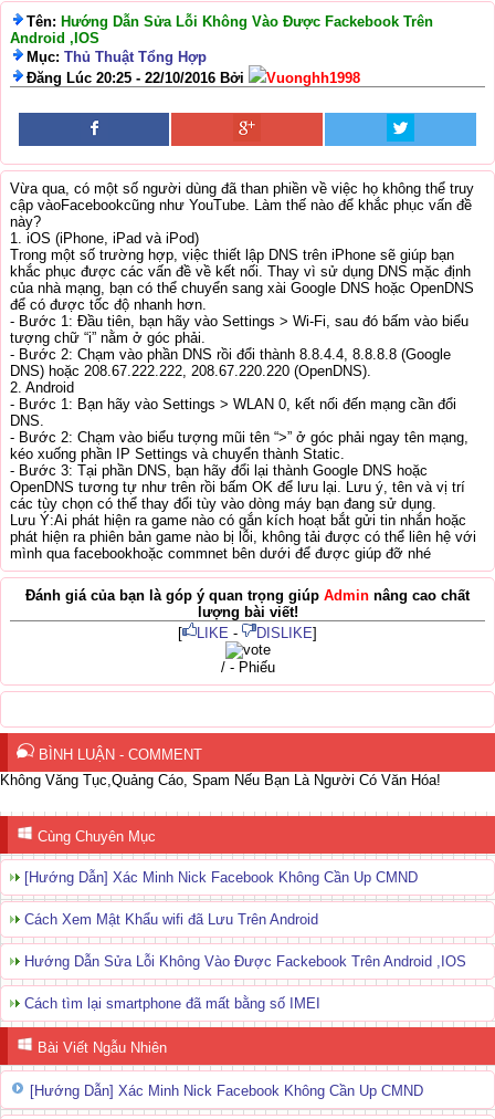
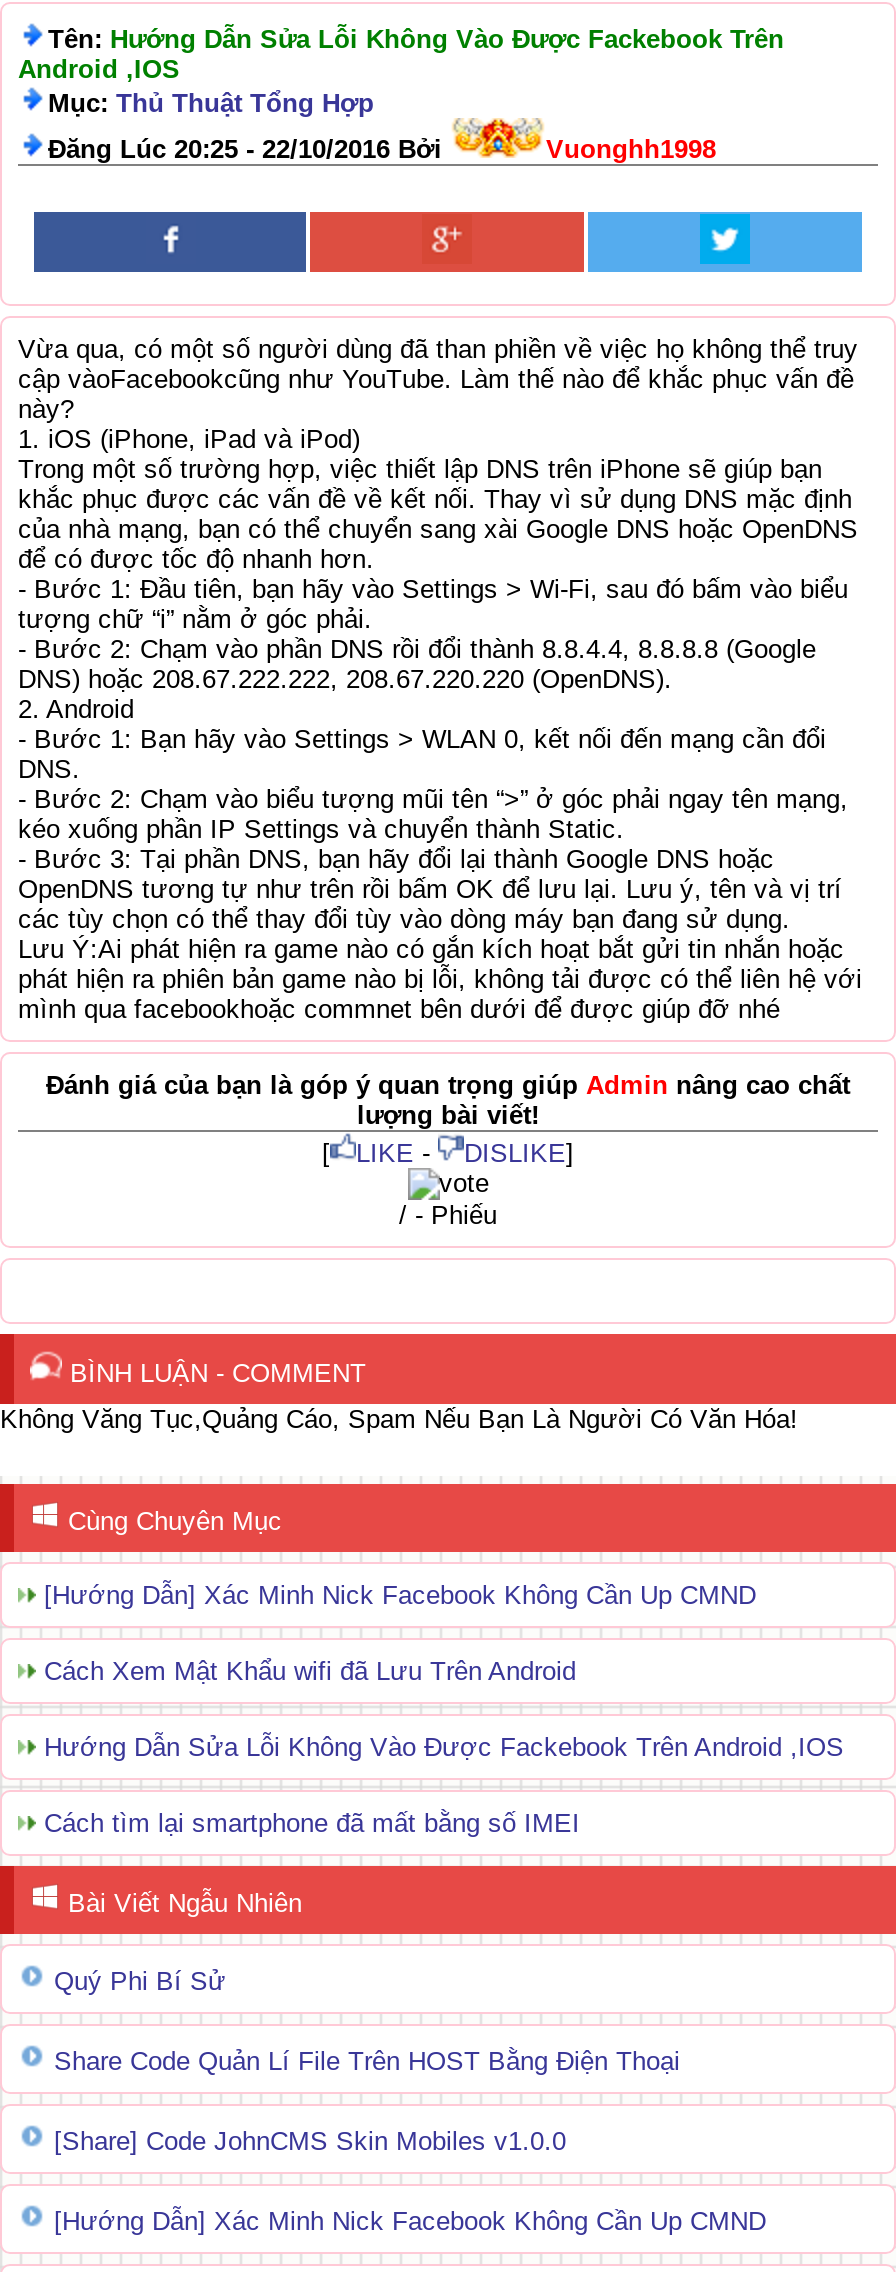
+ Quý Phi Bí Sử
+ Share Code Quản Lí File Trên HOST Bằng Điện Thoại
+ [Share] Code JohnCMS Skin Mobiles v1.0.0
